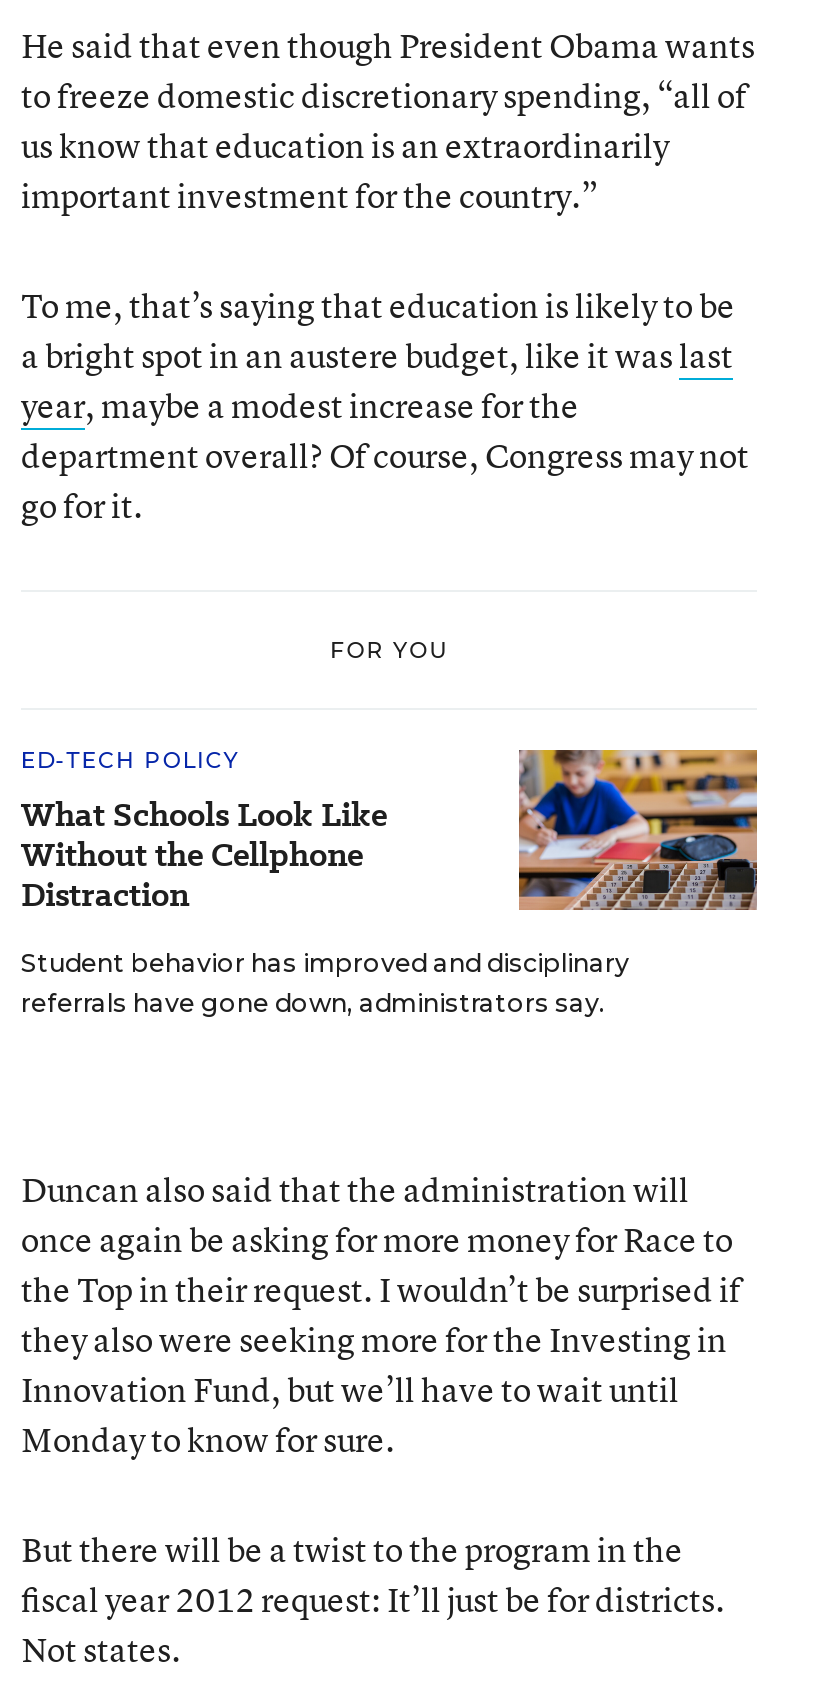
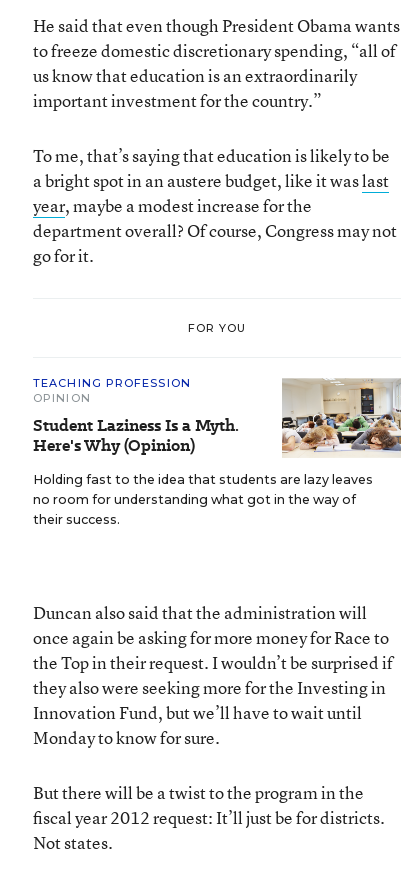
- ED-TECH POLICY
- What Schools Look Like
- Without the Cellphone
- Distraction
+ TEACHING PROFESSION
+ OPINION
+ Student Laziness Is a Myth.
+ Here's Why (Opinion)

- [image]
- Student behavior has improved and disciplinary
- referrals have gone down, administrators say.
+ [image]
+ Holding fast to the idea that students are lazy leaves
+ no room for understanding what got in the way of
+ their success.
